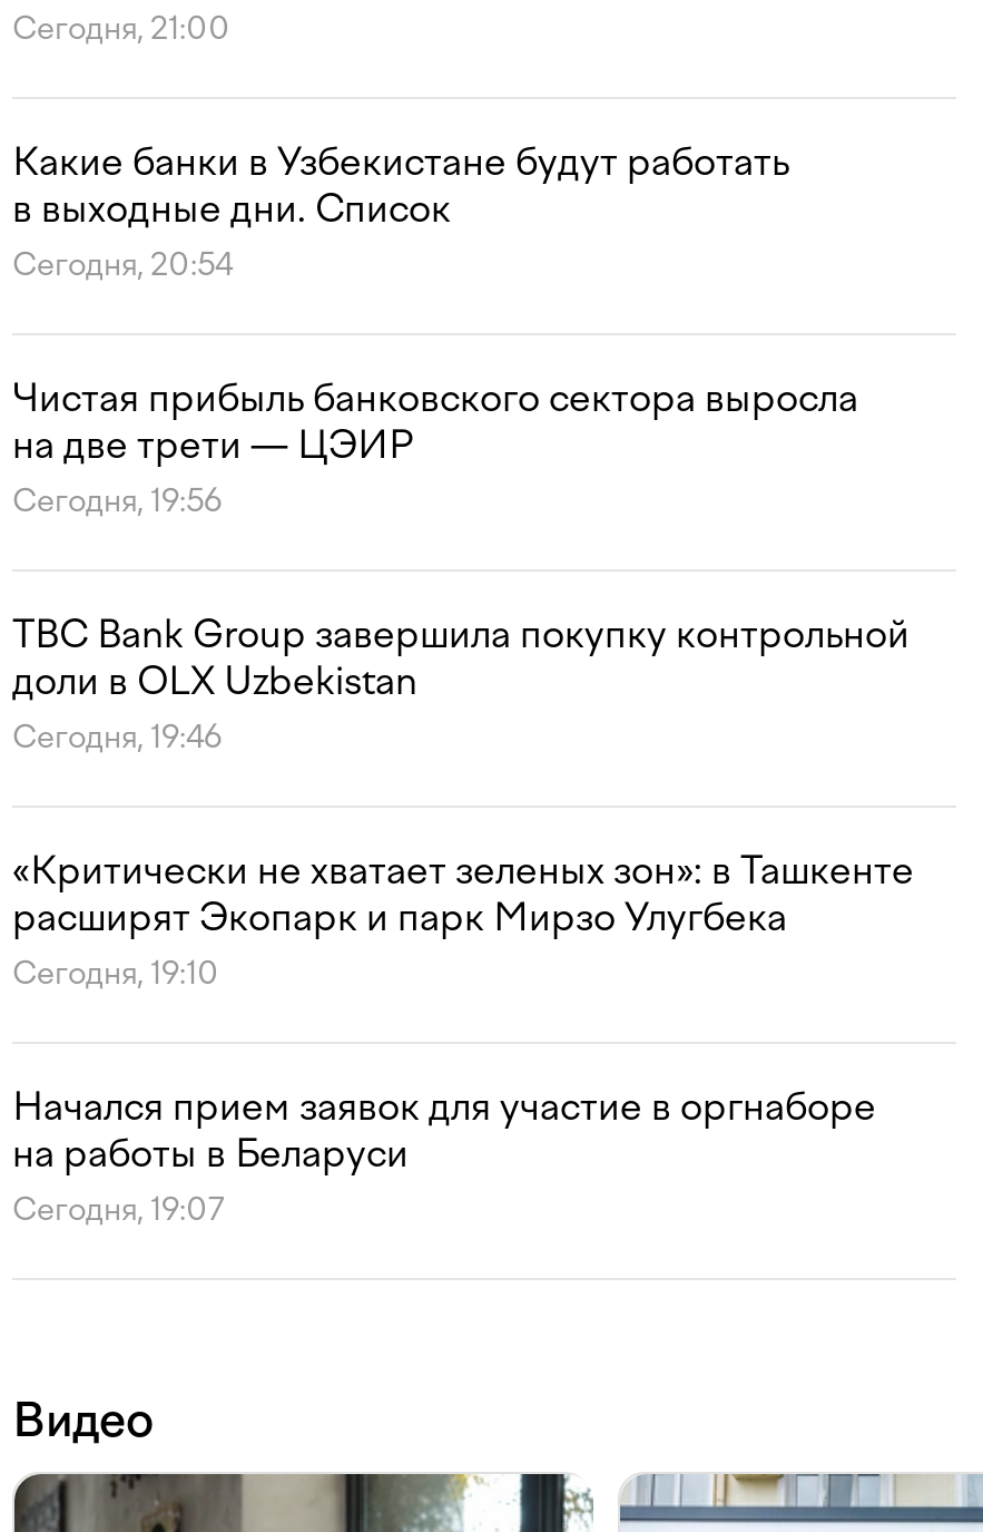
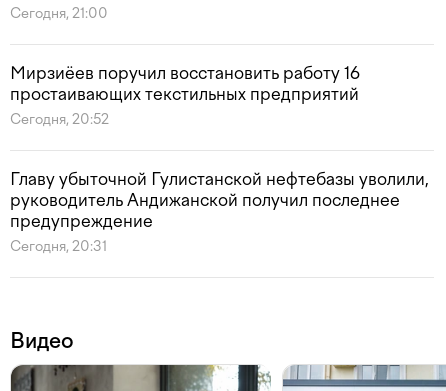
- Какие банки в Узбекистане будут работать
- в выходные дни. Список
- Сегодня, 20:54
- Чистая прибыль банковского сектора выросла
- на две трети — ЦЭИР
- Сегодня, 19:56
- TBC Bank Group завершила покупку контрольной
- доли в OLX Uzbekistan
- Сегодня, 19:46
- «Критически не хватает зеленых зон»: в Ташкенте
- расширят Экопарк и парк Мирзо Улугбека
- Сегодня, 19:10
- Начался прием заявок для участие в оргнаборе
- на работы в Беларуси
- Сегодня, 19:07
+ Мирзиёев поручил восстановить работу 16
+ простаивающих текстильных предприятий
+ Сегодня, 20:52
+ Главу убыточной Гулистанской нефтебазы уволили,
+ руководитель Андижанской получил последнее
+ предупреждение
+ Сегодня, 20:31
